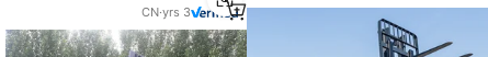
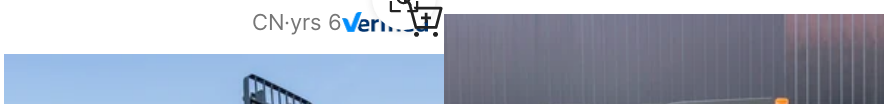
- 3
+ 6
